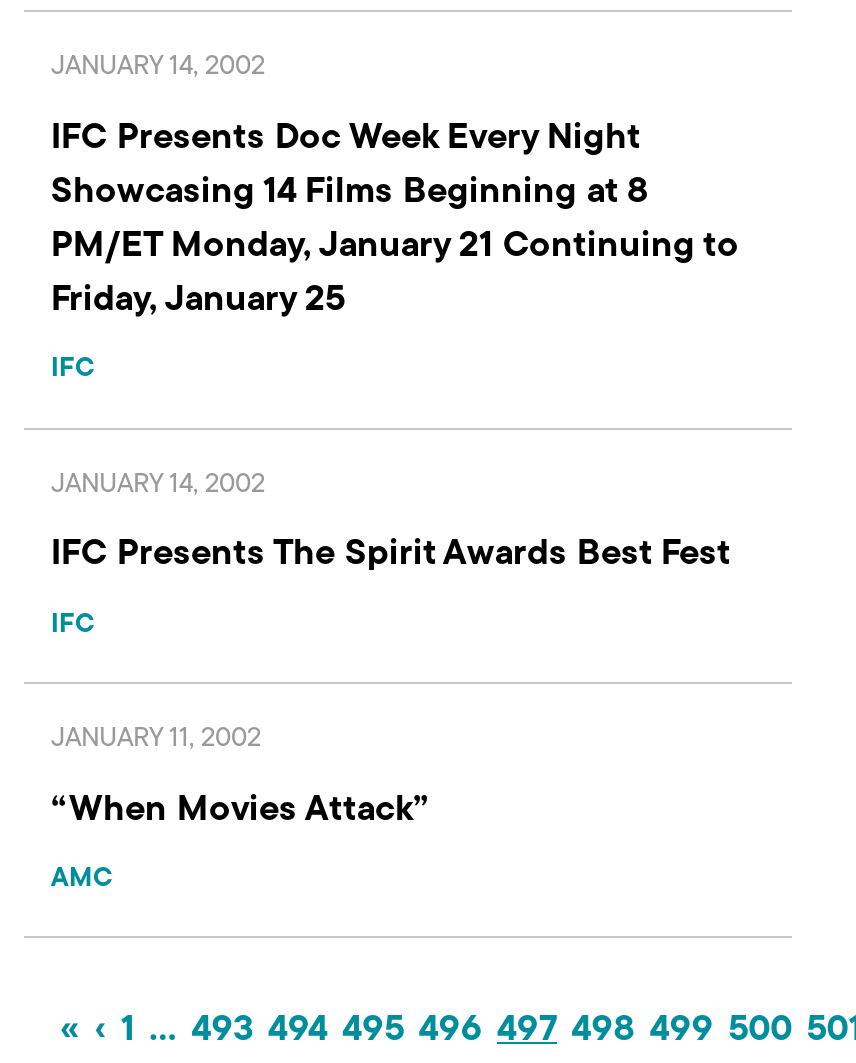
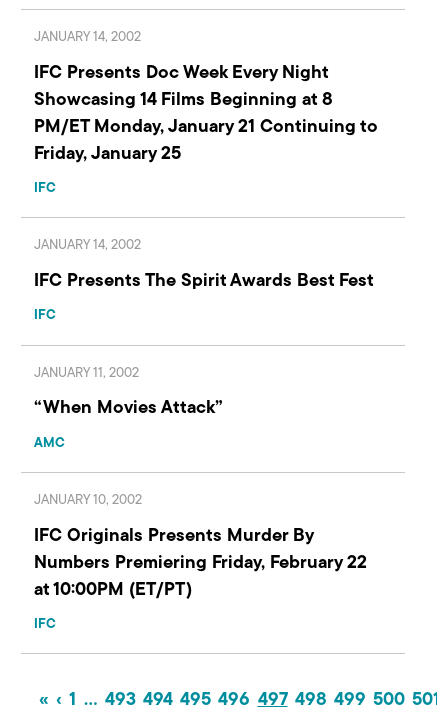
+ JANUARY 10, 2002
+ IFC Originals Presents Murder By
+ Numbers Premiering Friday, February 22
+ at 10:00PM (ET/PT)
+ IFC
